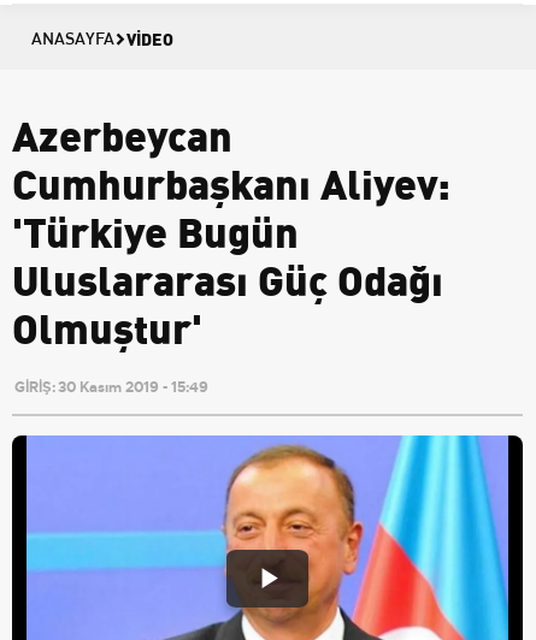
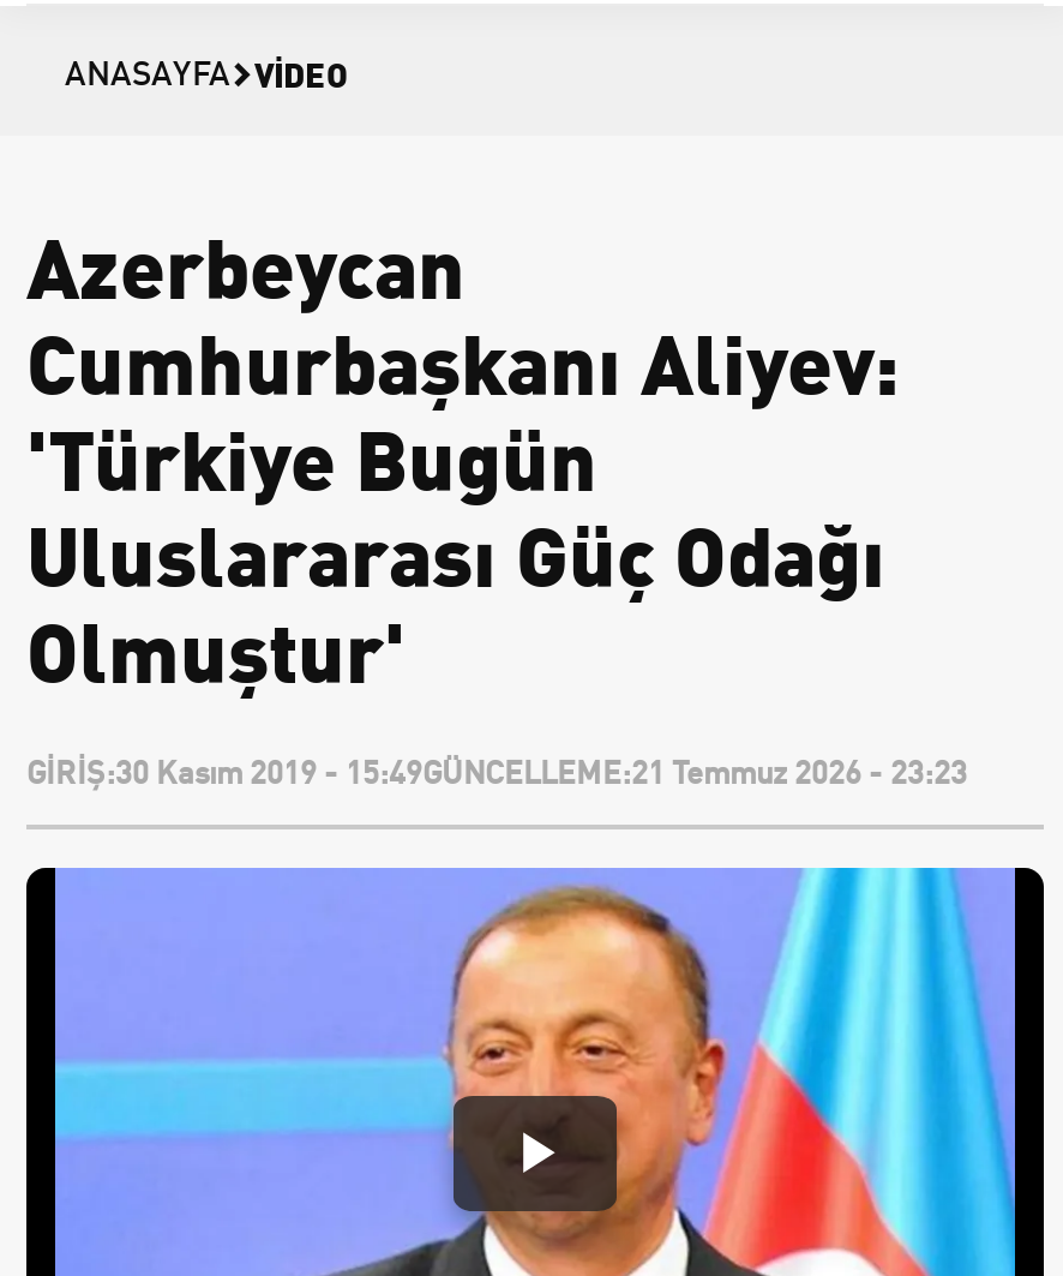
- GİRİŞ: 30 Kasım 2019 - 15:49
+ GİRİŞ:30 Kasım 2019 - 15:49GÜNCELLEME:21 Temmuz 2026 - 23:23
